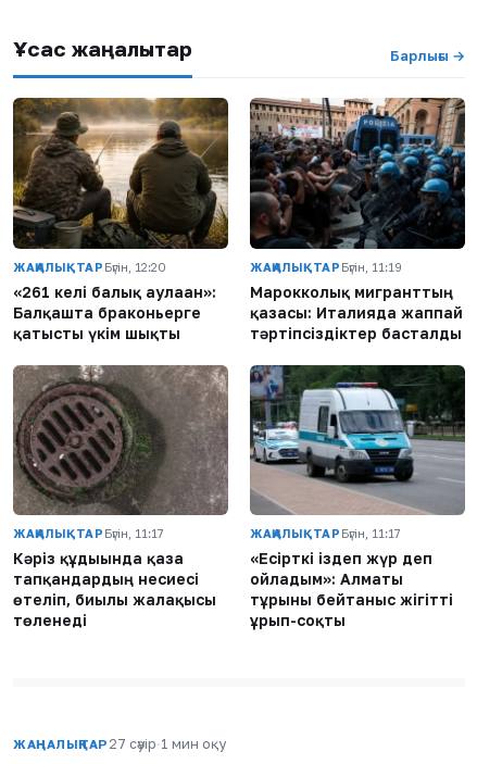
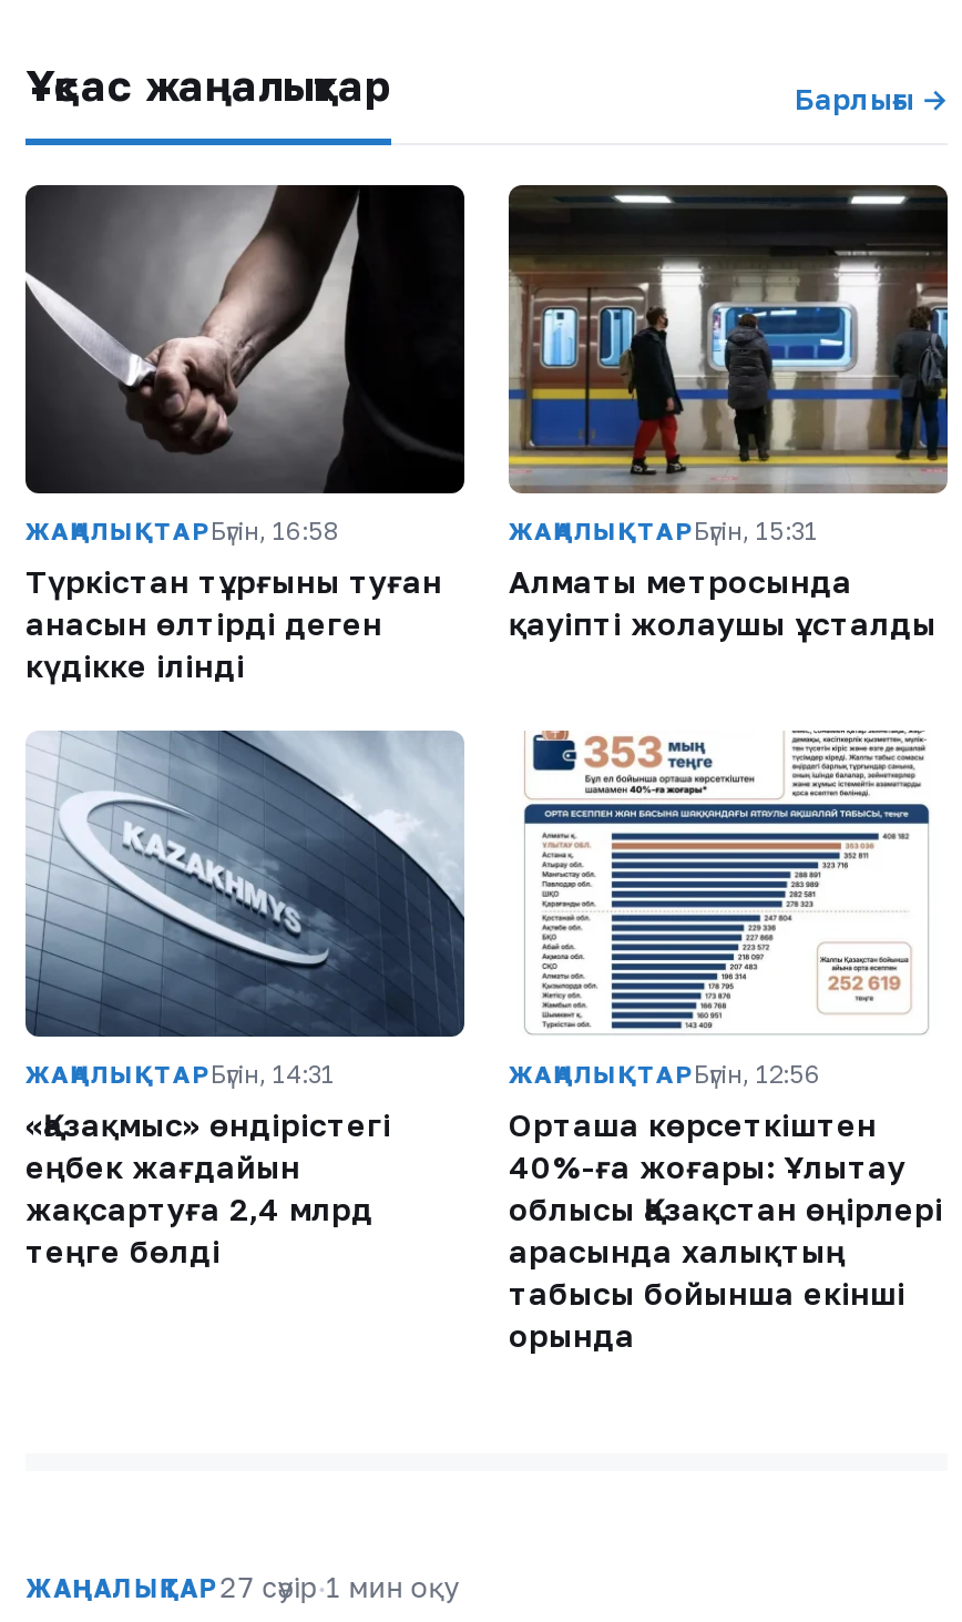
- [image]
- ЖАҢАЛЫҚТАРБүгін, 12:20
+ [image]
+ ЖАҢАЛЫҚТАРБүгін, 16:58

- [image]
- ЖАҢАЛЫҚТАРБүгін, 11:19
+ [image]
+ ЖАҢАЛЫҚТАРБүгін, 15:31

- «261 келі балық аулаған»:
- Балқашта браконьерге
- қатысты үкім шықты
+ Түркістан тұрғыны туған
+ анасын өлтірді деген
+ күдікке ілінді

- Марокколық мигранттың
- қазасы: Италияда жаппай
- тәртіпсіздіктер басталды
+ Алматы метросында
+ қауіпті жолаушы ұсталды

- [image]
- ЖАҢАЛЫҚТАРБүгін, 11:17
+ [image]
+ ЖАҢАЛЫҚТАРБүгін, 14:31

- [image]
- ЖАҢАЛЫҚТАРБүгін, 11:17
+ [image]
+ ЖАҢАЛЫҚТАРБүгін, 12:56

- Кәріз құдығында қаза
- тапқандардың несиесі
- өтеліп, биылғы жалақысы
- төленеді
+ «Қазақмыс» өндірістегі
+ еңбек жағдайын
+ жақсартуға 2,4 млрд
+ теңге бөлді

- «Есірткі іздеп жүр деп
- ойладым»: Алматы
- тұрғыны бейтаныс жігітті
- ұрып-соқты
+ Орташа көрсеткіштен
+ 40%-ға жоғары: Ұлытау
+ облысы Қазақстан өңірлері
+ арасында халықтың
+ табысы бойынша екінші
+ орында
